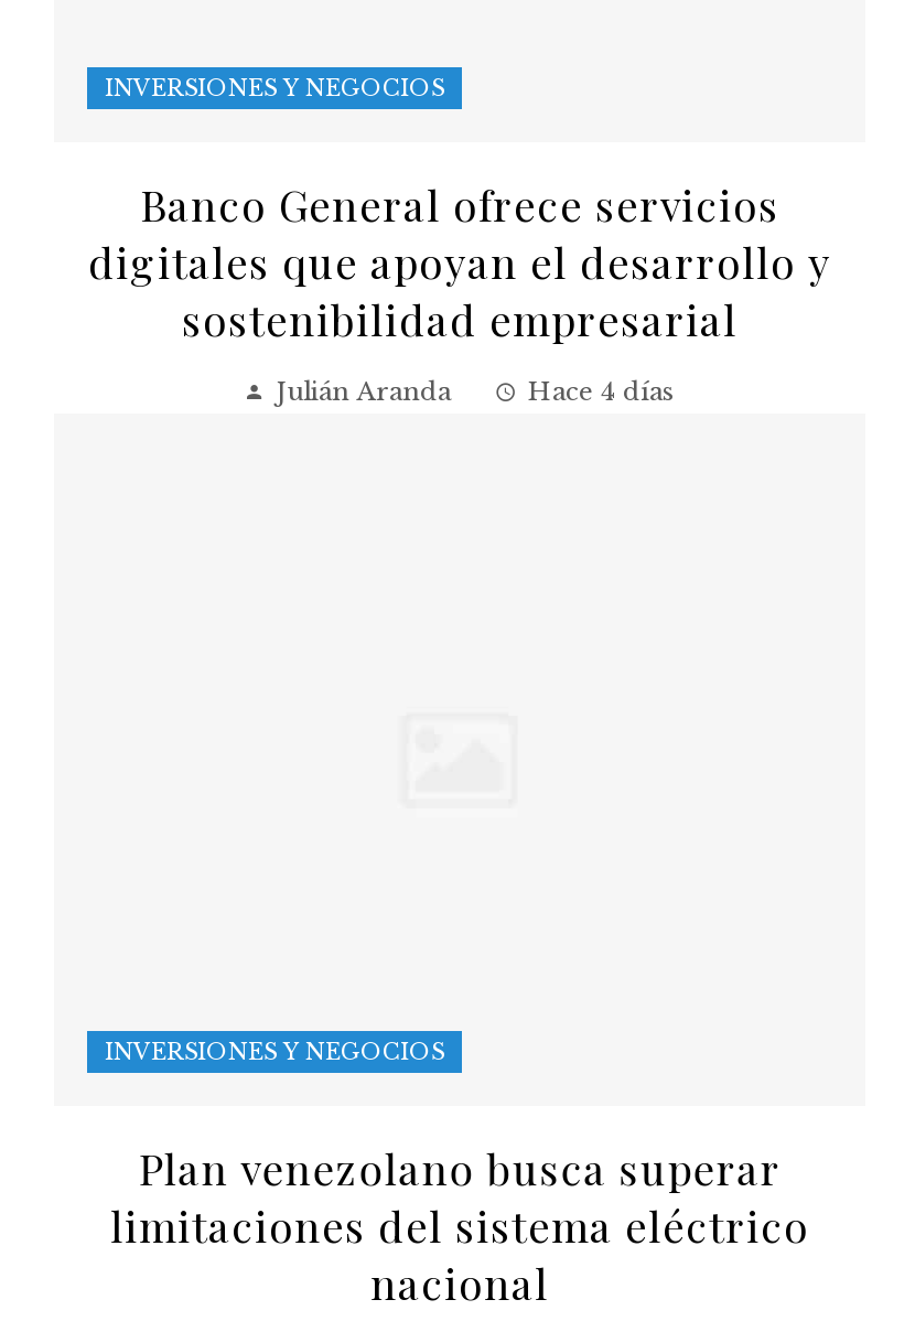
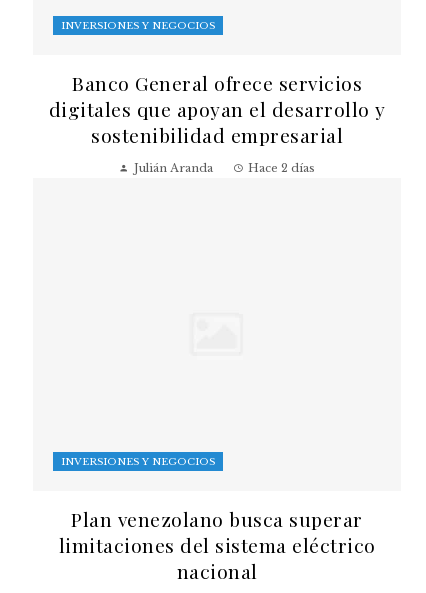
- Hace 4 días
+ Hace 2 días
